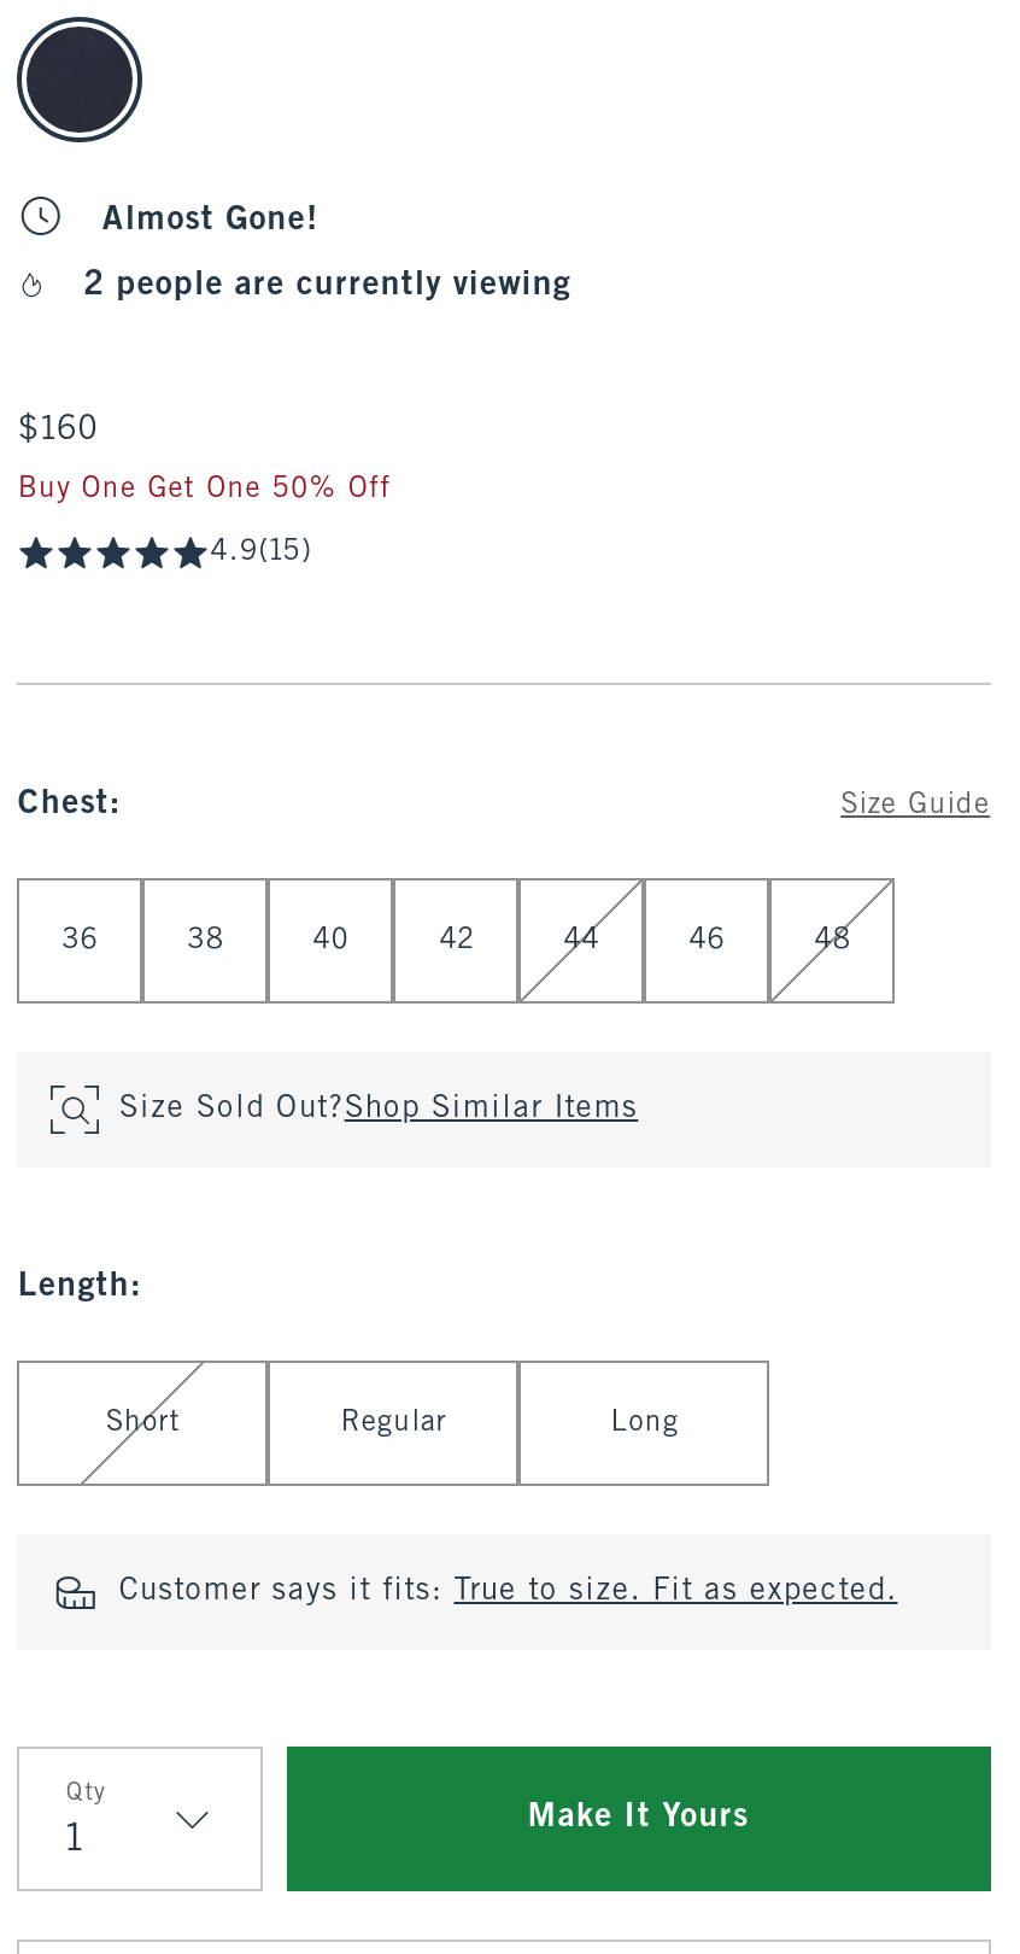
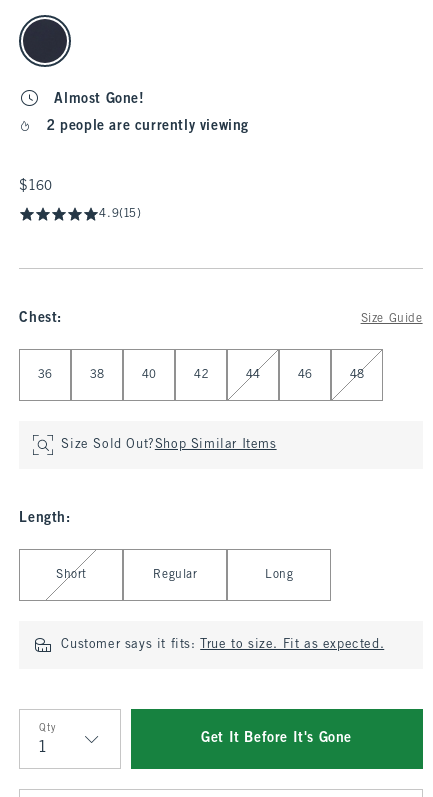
- Buy One Get One 50% Off

- Make It Yours
+ Get It Before It's Gone
